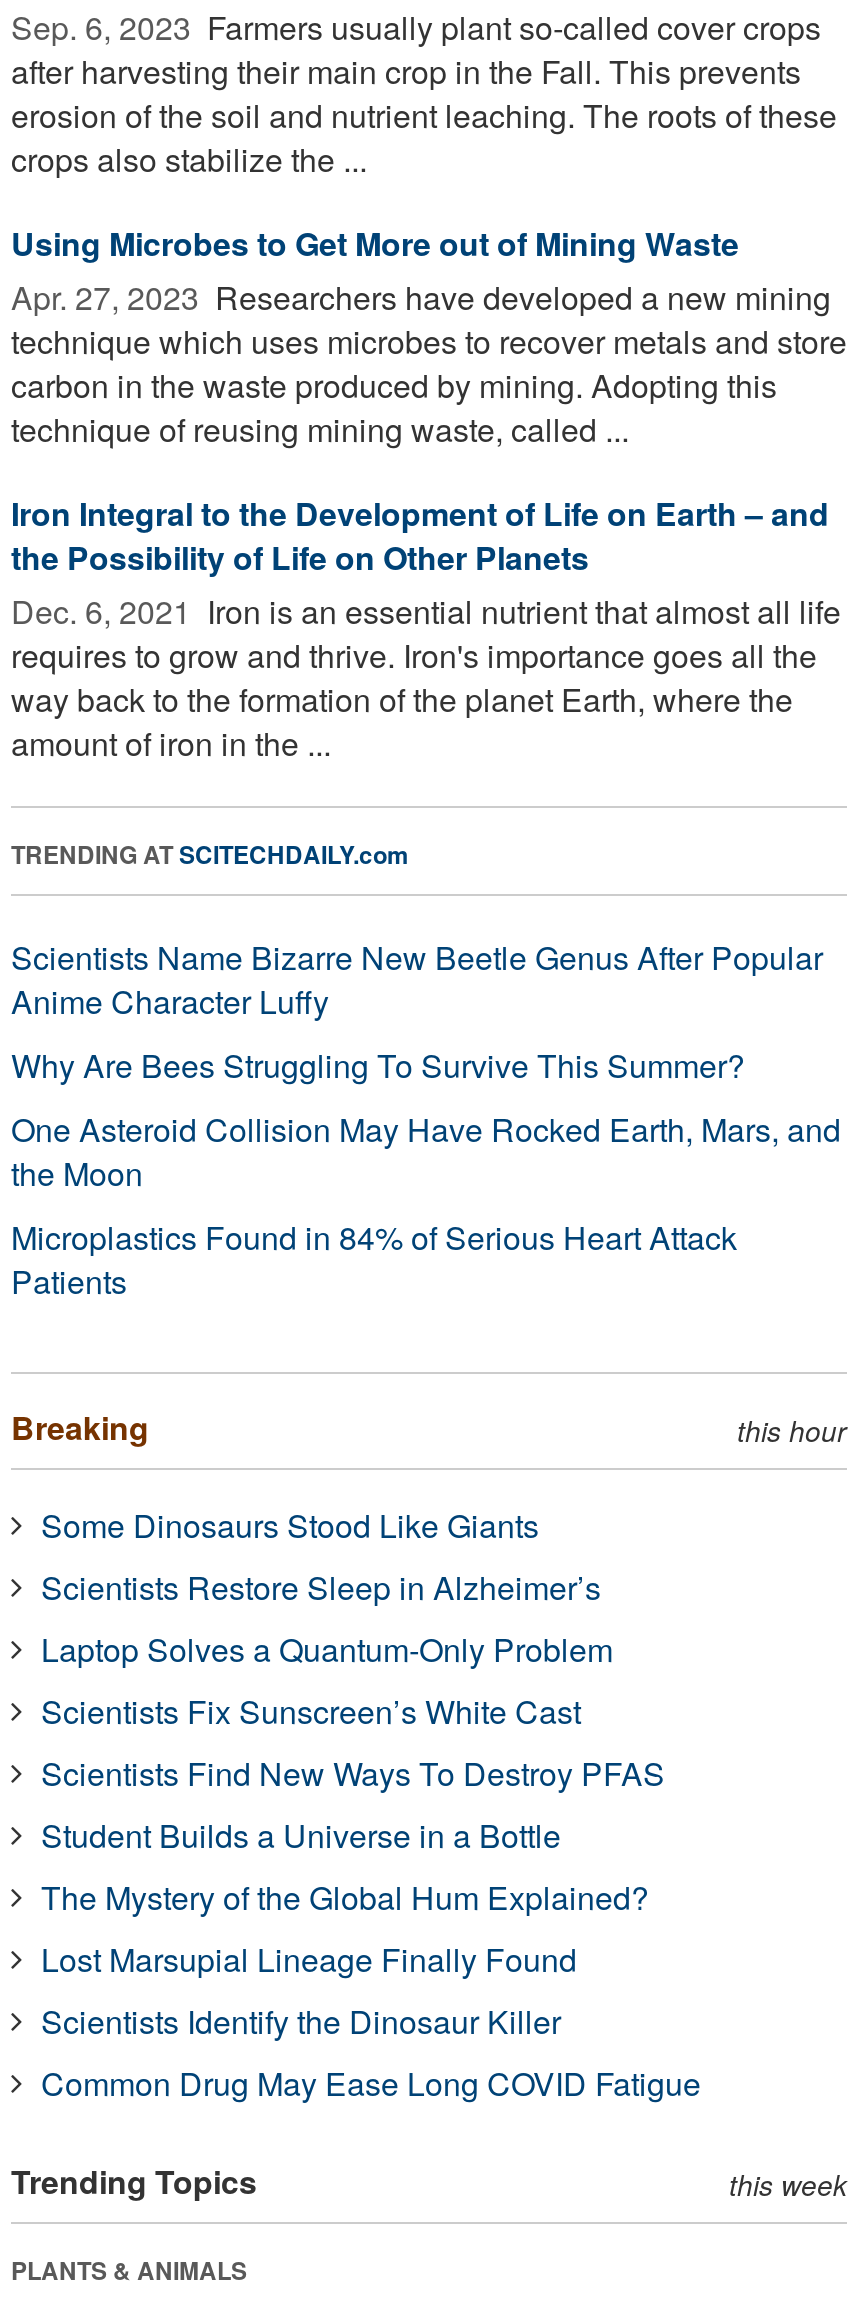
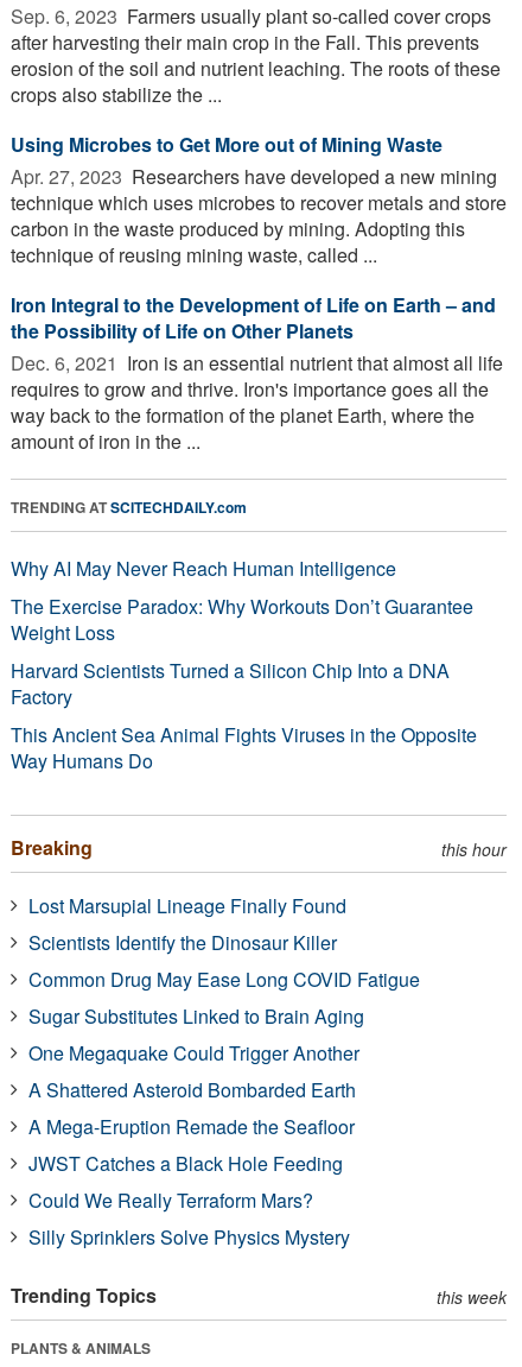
- Scientists Name Bizarre New Beetle Genus After Popular
- Anime Character Luffy
- Why Are Bees Struggling To Survive This Summer?
- One Asteroid Collision May Have Rocked Earth, Mars, and
- the Moon
- Microplastics Found in 84% of Serious Heart Attack
- Patients
+ Why AI May Never Reach Human Intelligence
+ The Exercise Paradox: Why Workouts Don’t Guarantee
+ Weight Loss
+ Harvard Scientists Turned a Silicon Chip Into a DNA
+ Factory
+ This Ancient Sea Animal Fights Viruses in the Opposite
+ Way Humans Do

- Some Dinosaurs Stood Like Giants
- Scientists Restore Sleep in Alzheimer’s
- Laptop Solves a Quantum-Only Problem
- Scientists Fix Sunscreen’s White Cast
- Scientists Find New Ways To Destroy PFAS
- Student Builds a Universe in a Bottle
- The Mystery of the Global Hum Explained?

moved up: Lost Marsupial Lineage Finally Found | Scientists Identify the Dinosaur Killer | Common Drug May Ease Long COVID Fatigue

+ Sugar Substitutes Linked to Brain Aging
+ One Megaquake Could Trigger Another
+ A Shattered Asteroid Bombarded Earth
+ A Mega-Eruption Remade the Seafloor
+ JWST Catches a Black Hole Feeding
+ Could We Really Terraform Mars?
+ Silly Sprinklers Solve Physics Mystery
